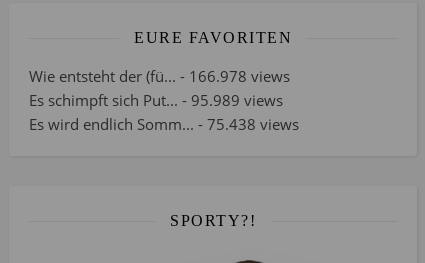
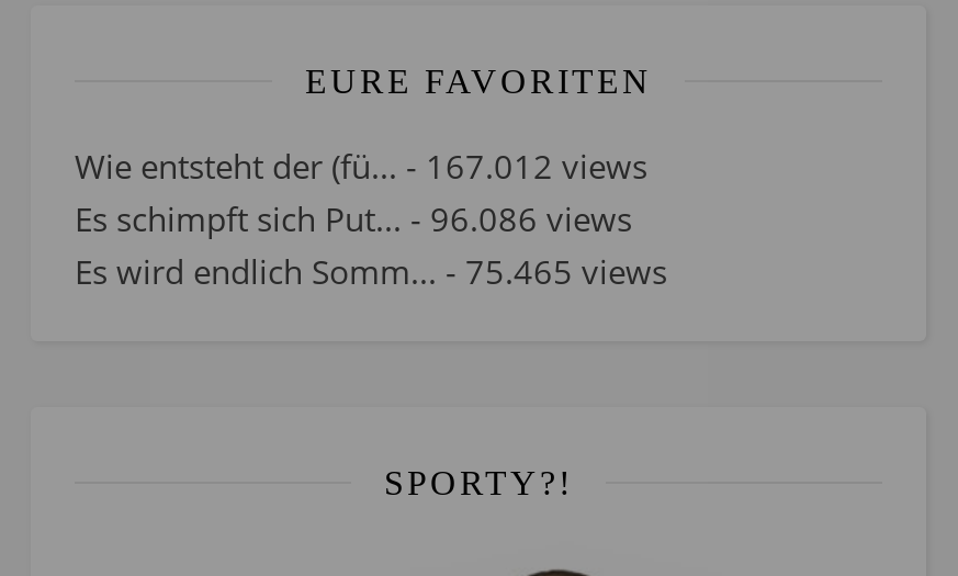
- Wie entsteht der (fü... - 166.978 views
+ Wie entsteht der (fü... - 167.012 views

- Es schimpft sich Put... - 95.989 views
+ Es schimpft sich Put... - 96.086 views

- Es wird endlich Somm... - 75.438 views
+ Es wird endlich Somm... - 75.465 views
